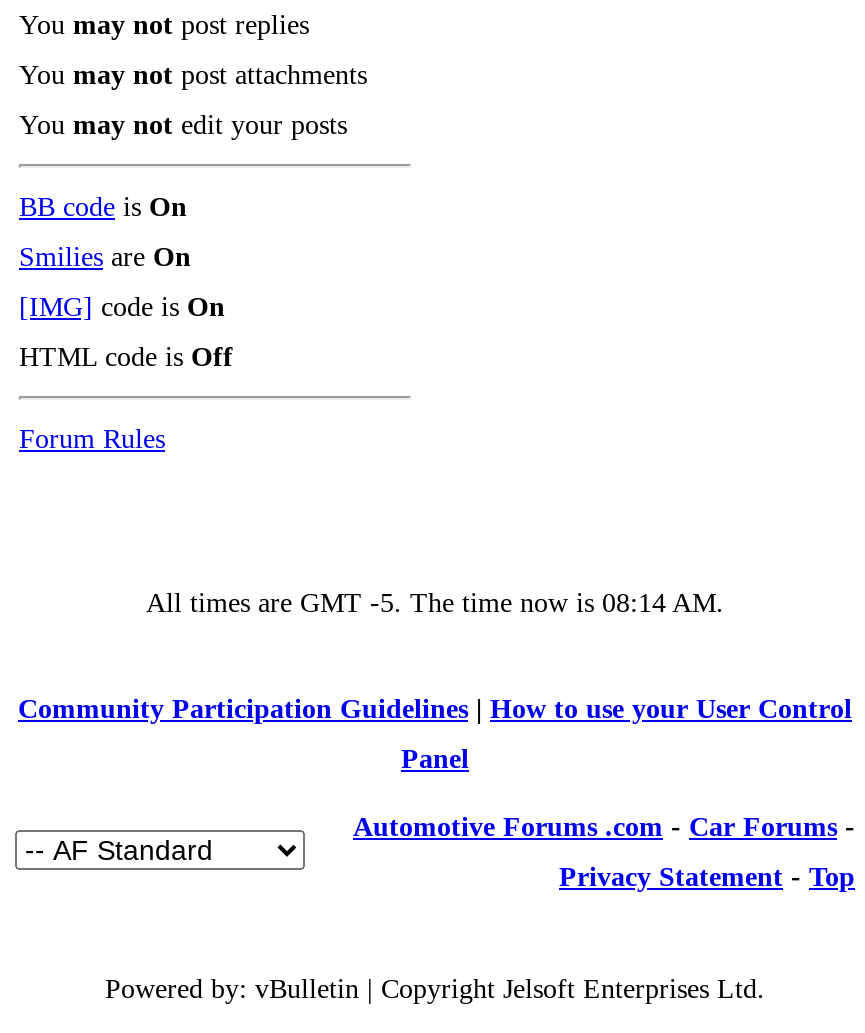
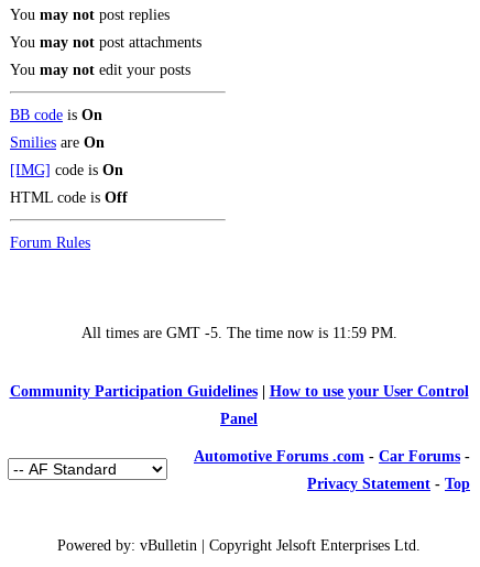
- All times are GMT -5. The time now is 08:14 AM.
+ All times are GMT -5. The time now is 11:59 PM.
